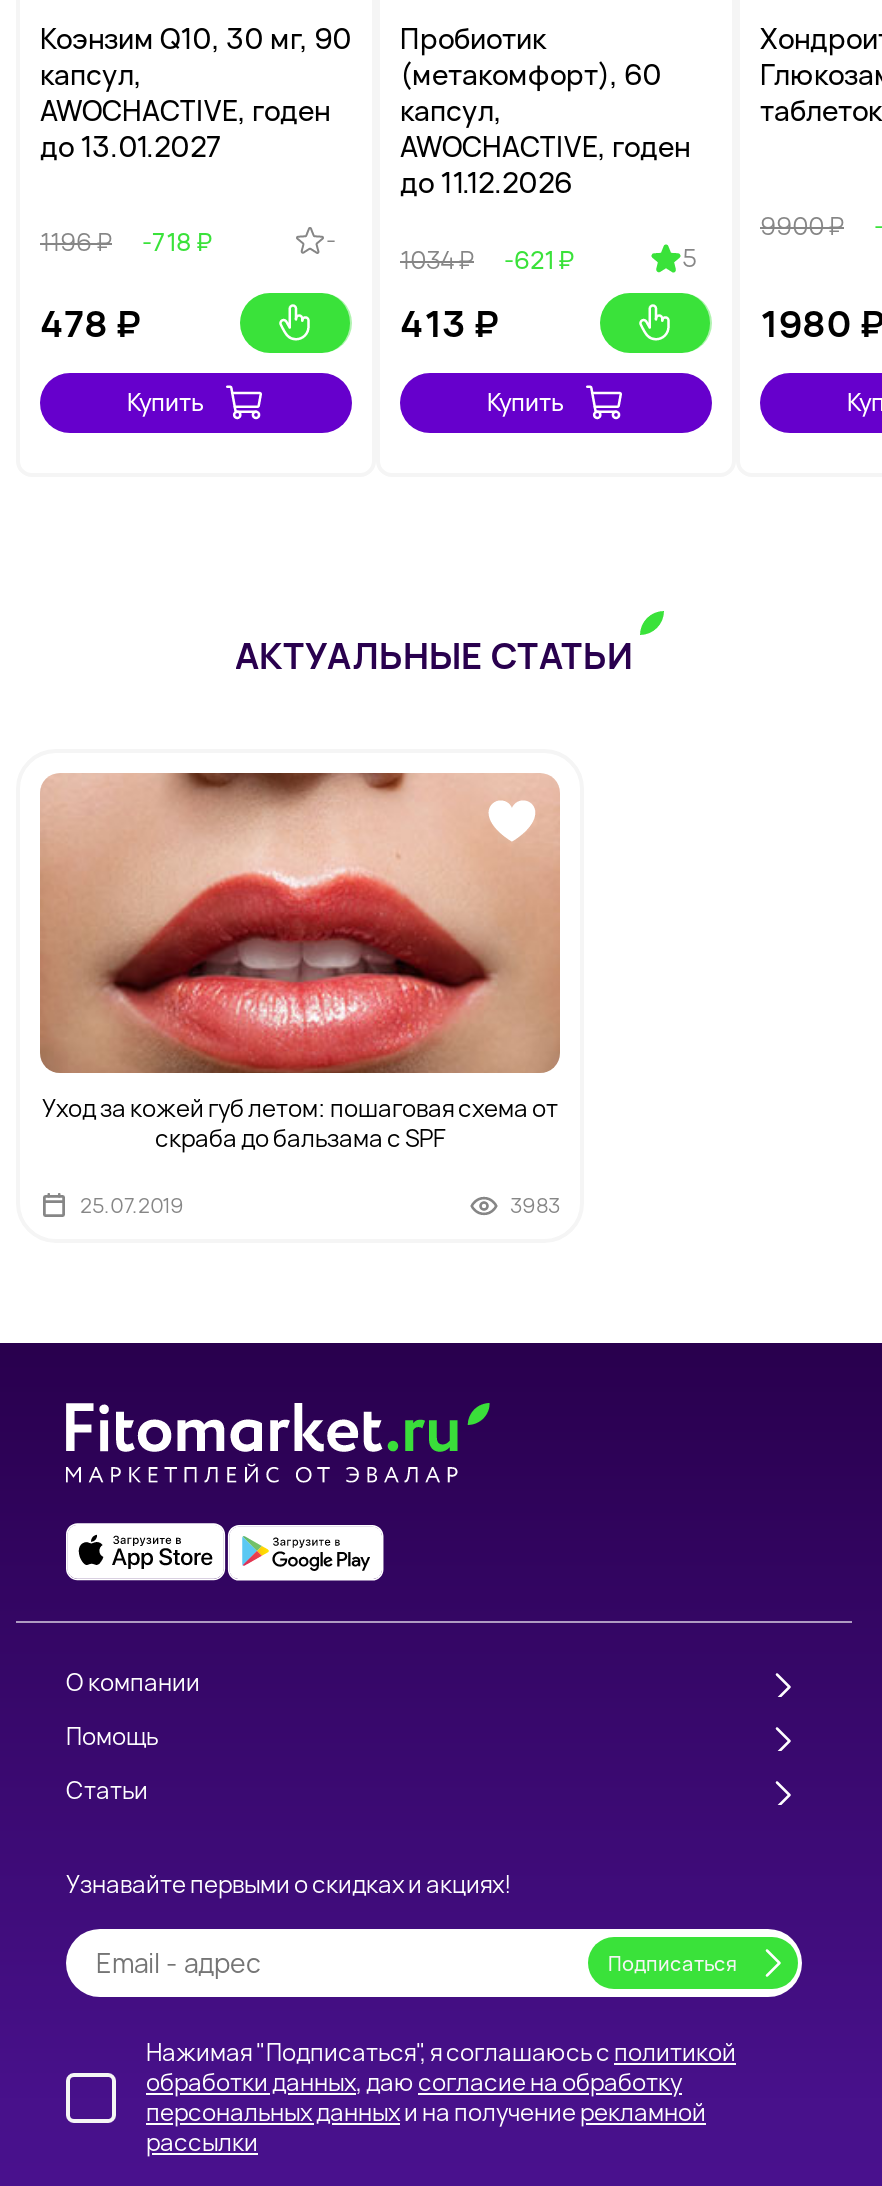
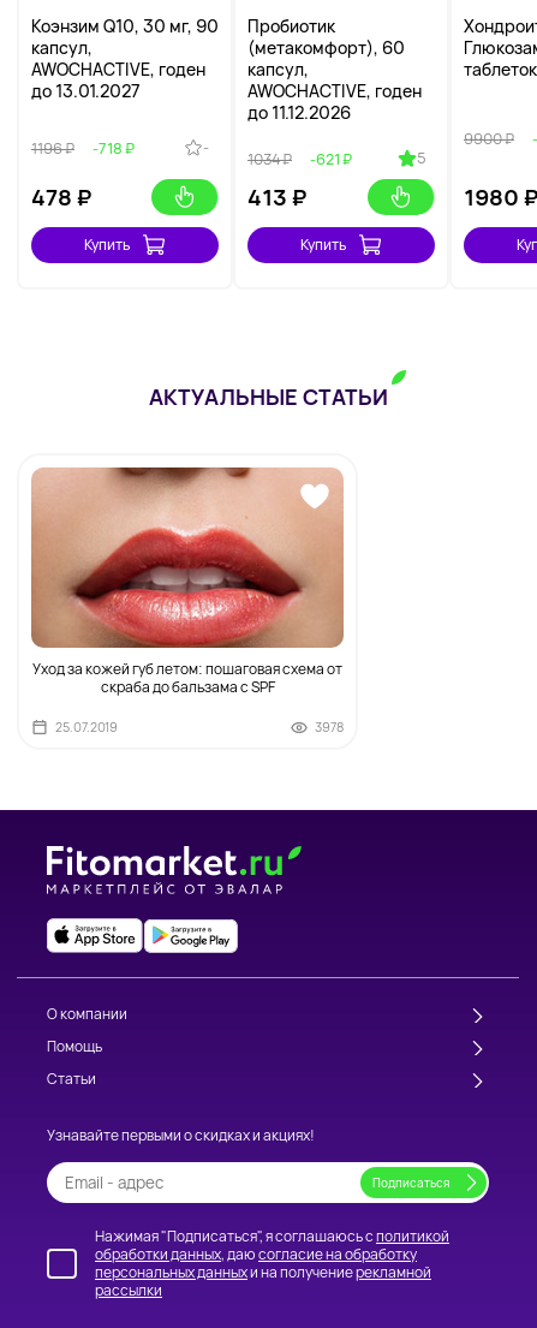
- 3983
+ 3978
